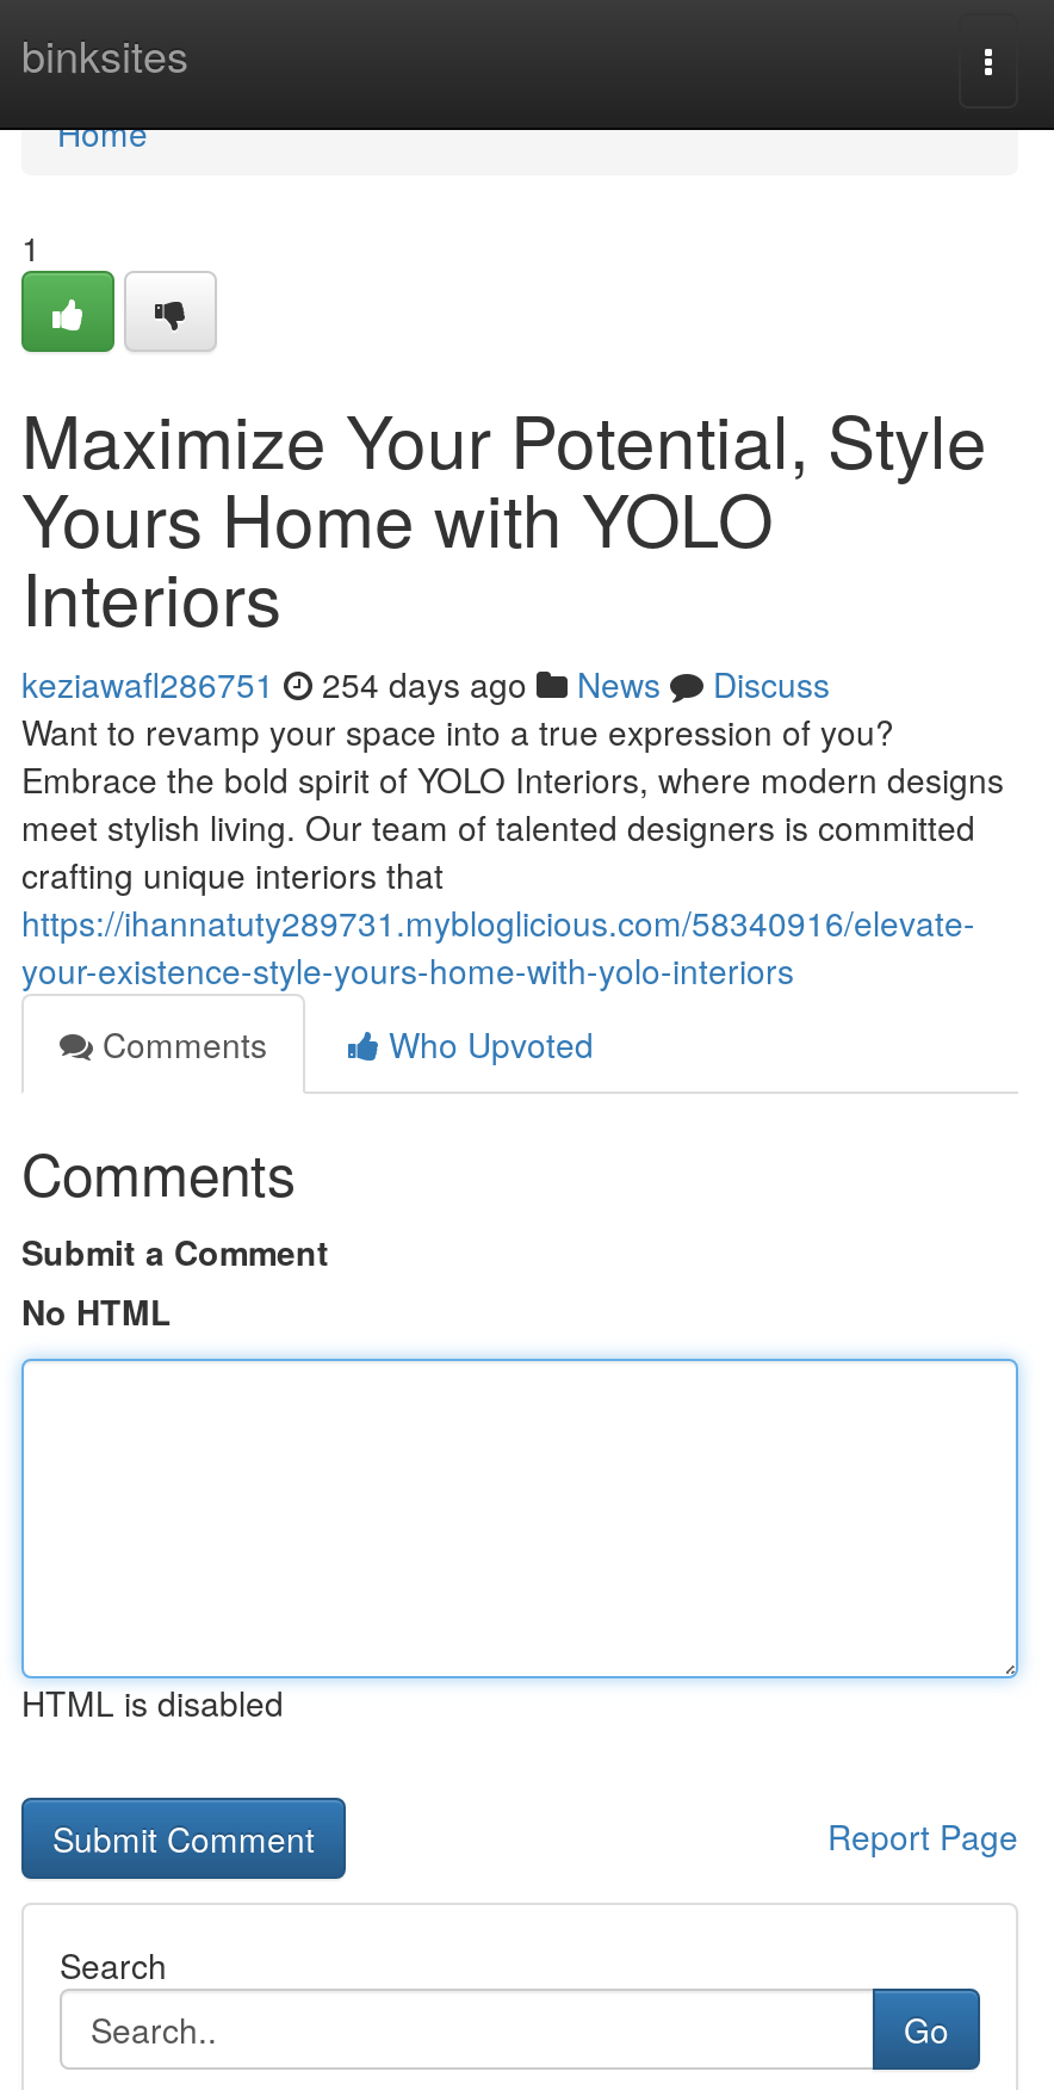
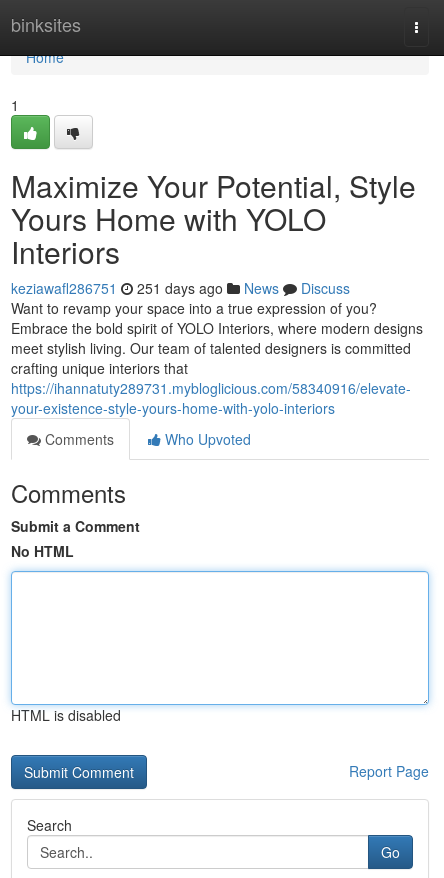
- keziawafl286751 254 days ago News Discuss
+ keziawafl286751 251 days ago News Discuss
